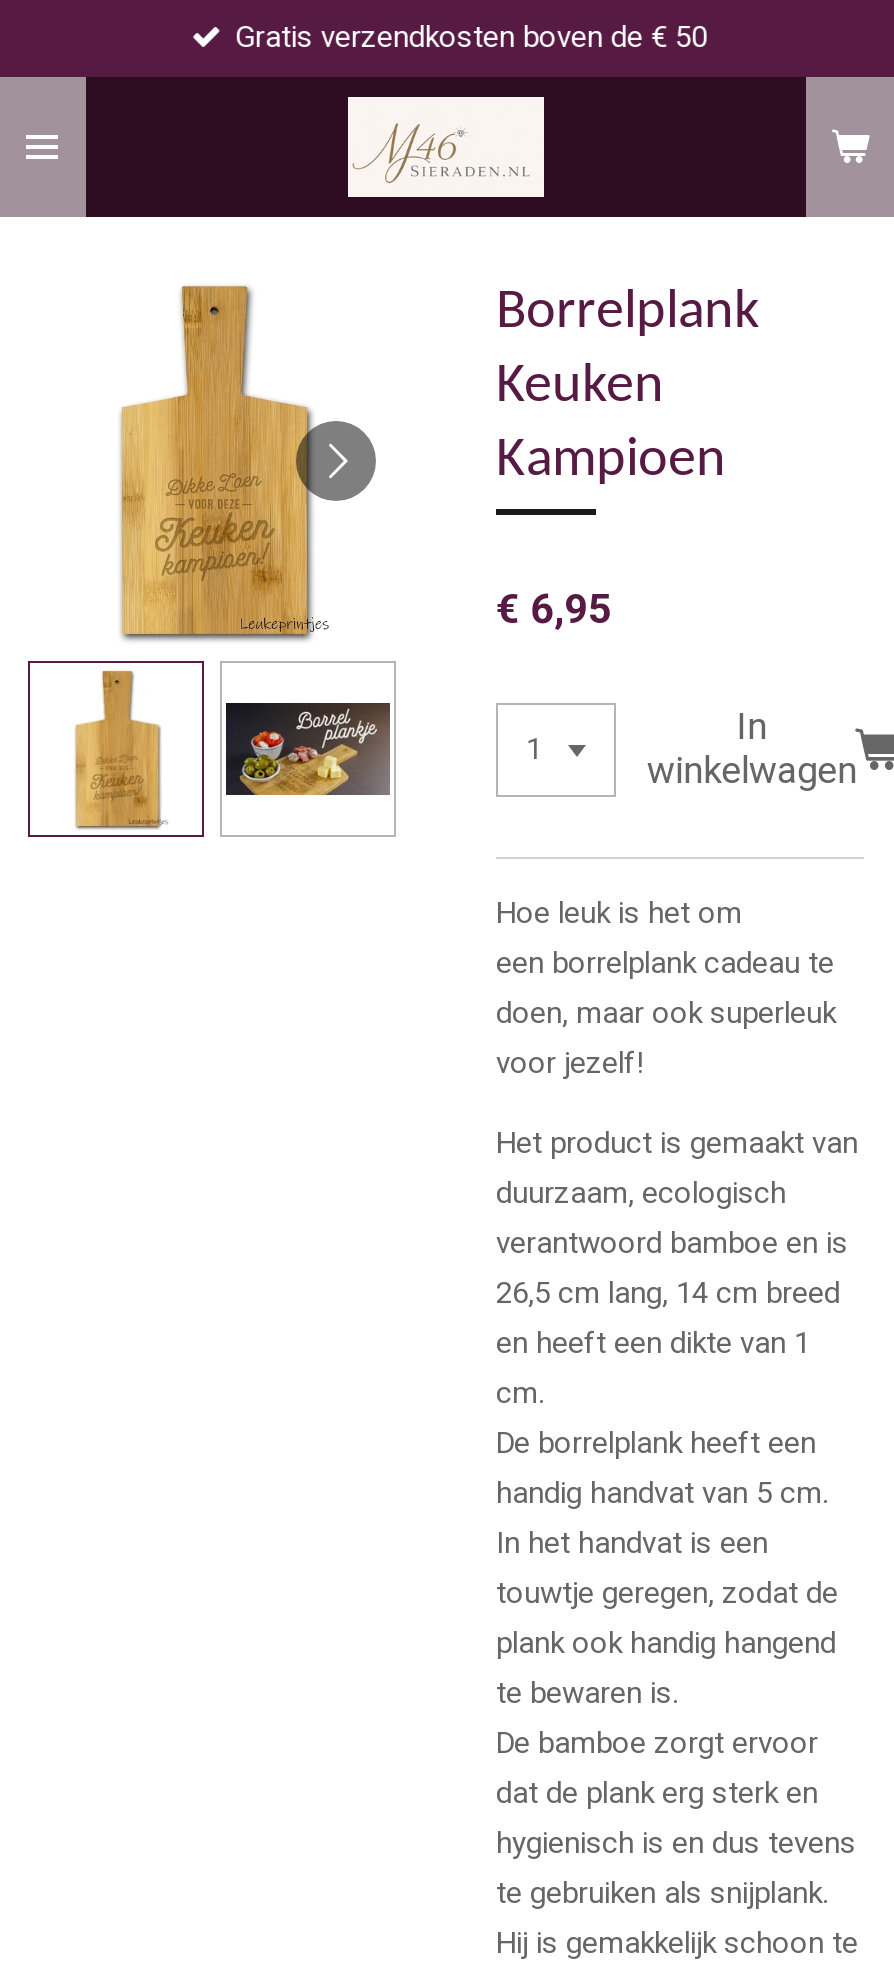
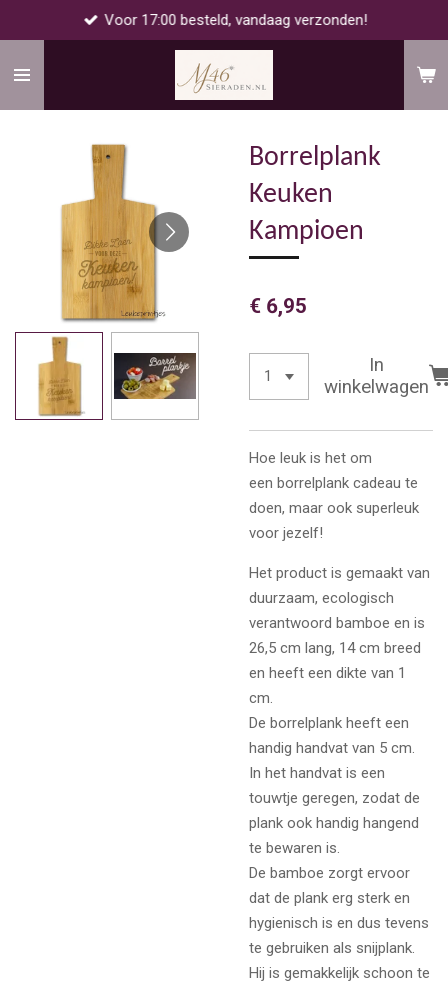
- Gratis verzendkosten boven de € 50
+ Voor 17:00 besteld, vandaag verzonden!
